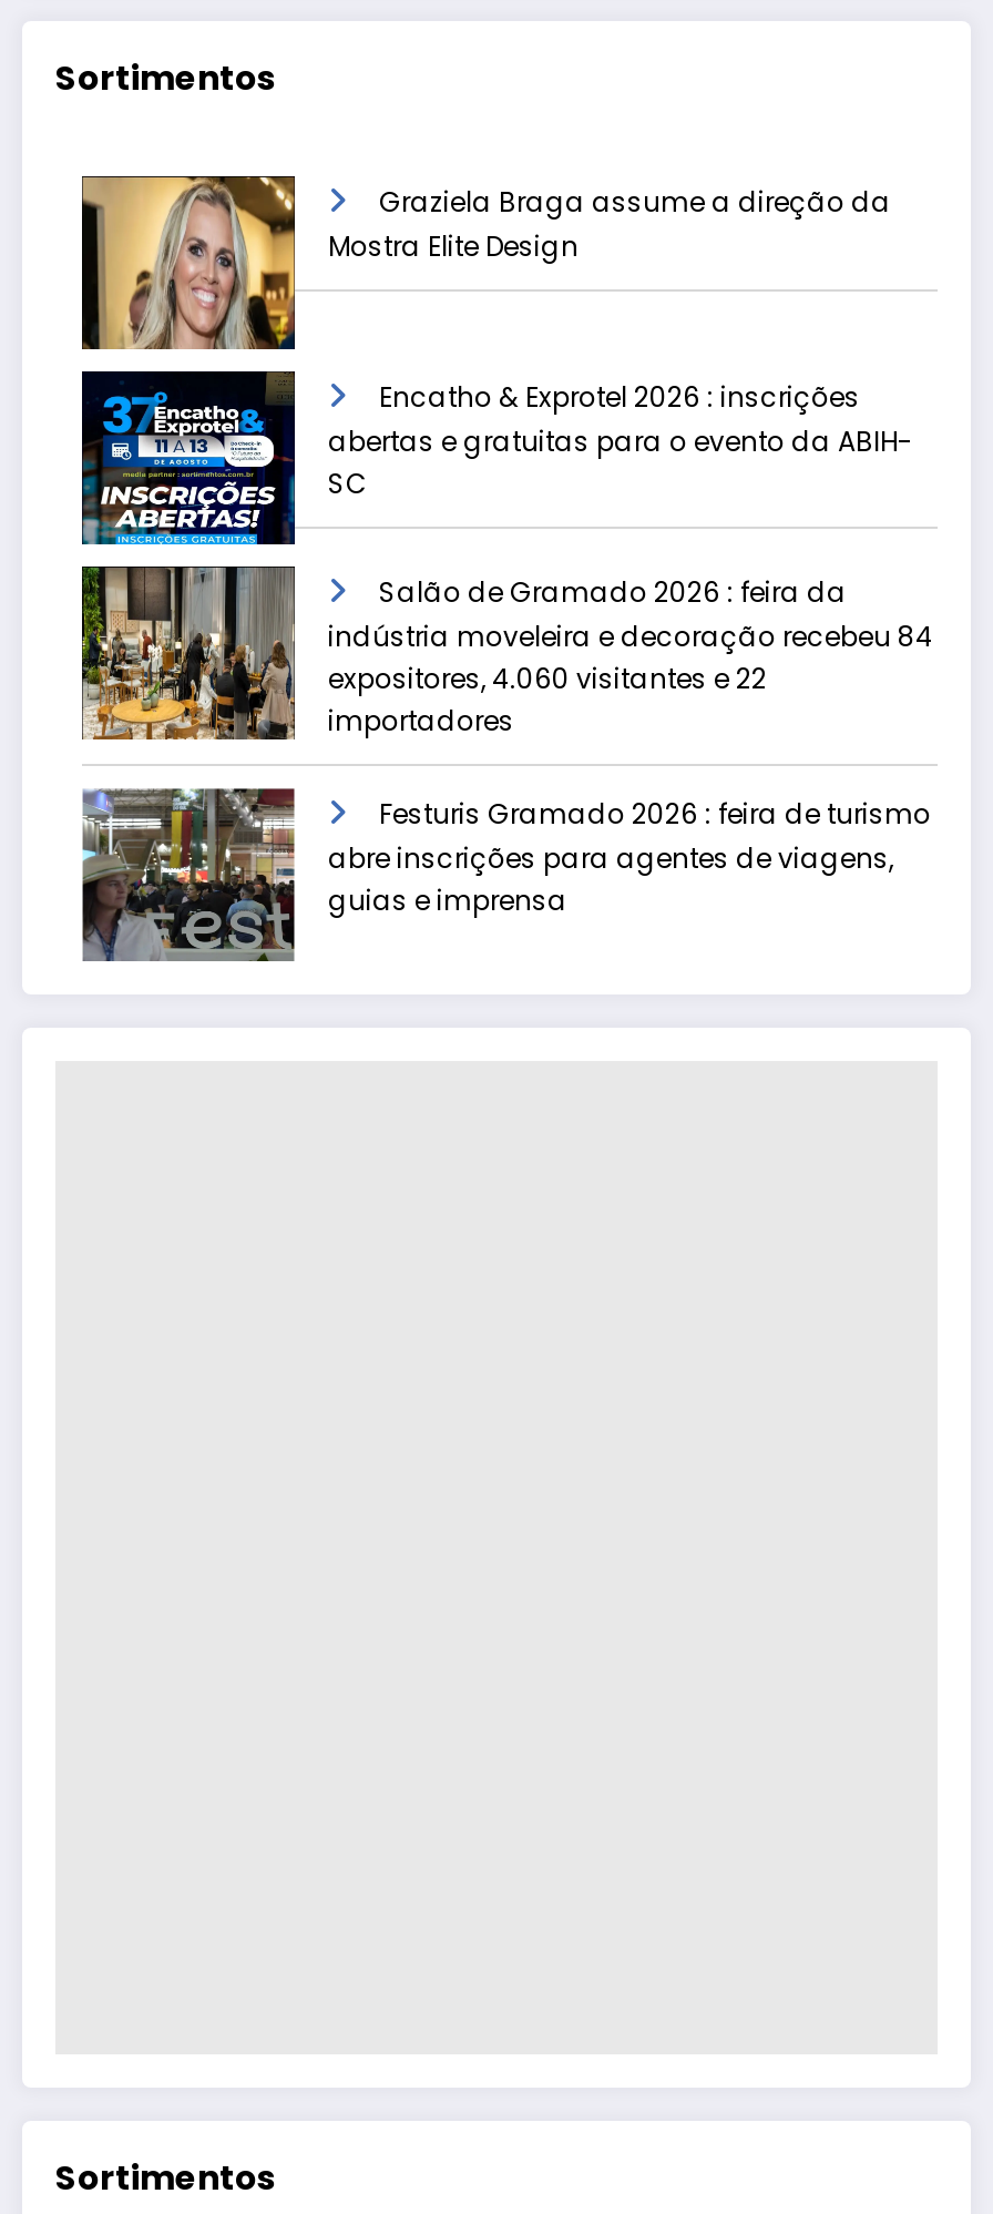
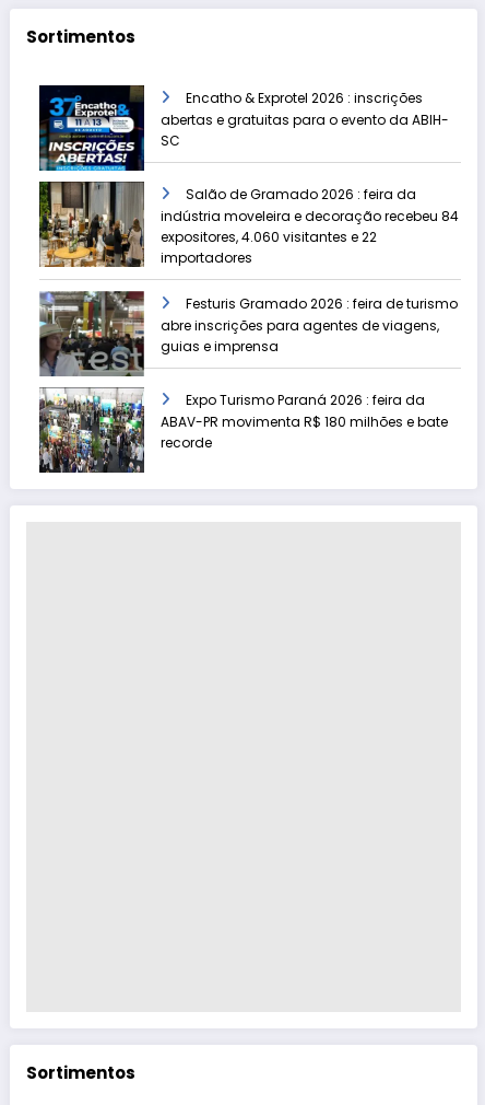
- [image]
- Graziela Braga assume a direção da
- Mostra Elite Design

moved up: [image] | Encatho & Exprotel 2026 : inscrições | abertas e gratuitas para o evento da ABIH- | ... | abre inscrições para agentes de viagens, | guias e imprensa

+ [image]
+ Expo Turismo Paraná 2026 : feira da
+ ABAV-PR movimenta R$ 180 milhões e bate
+ recorde
